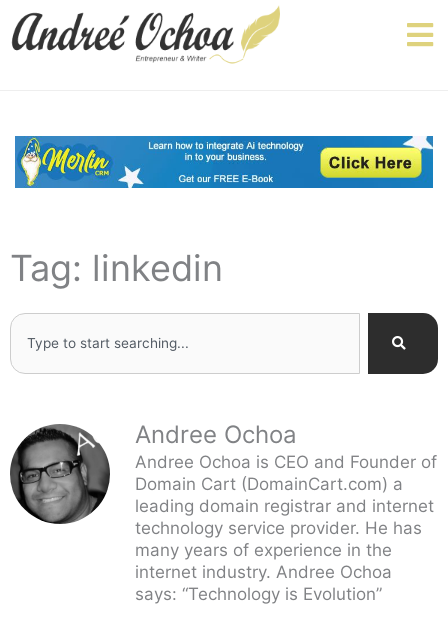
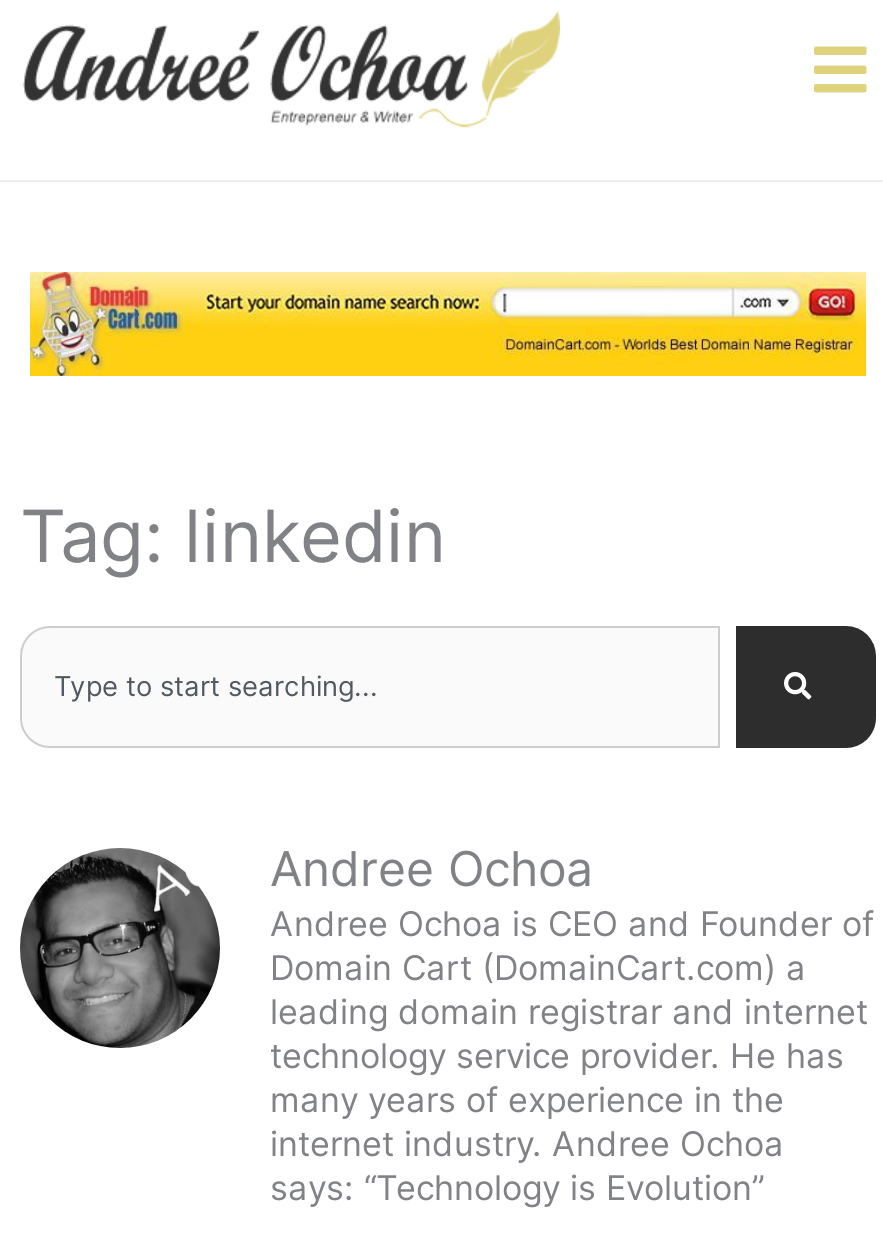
- [image]
+ [image]
